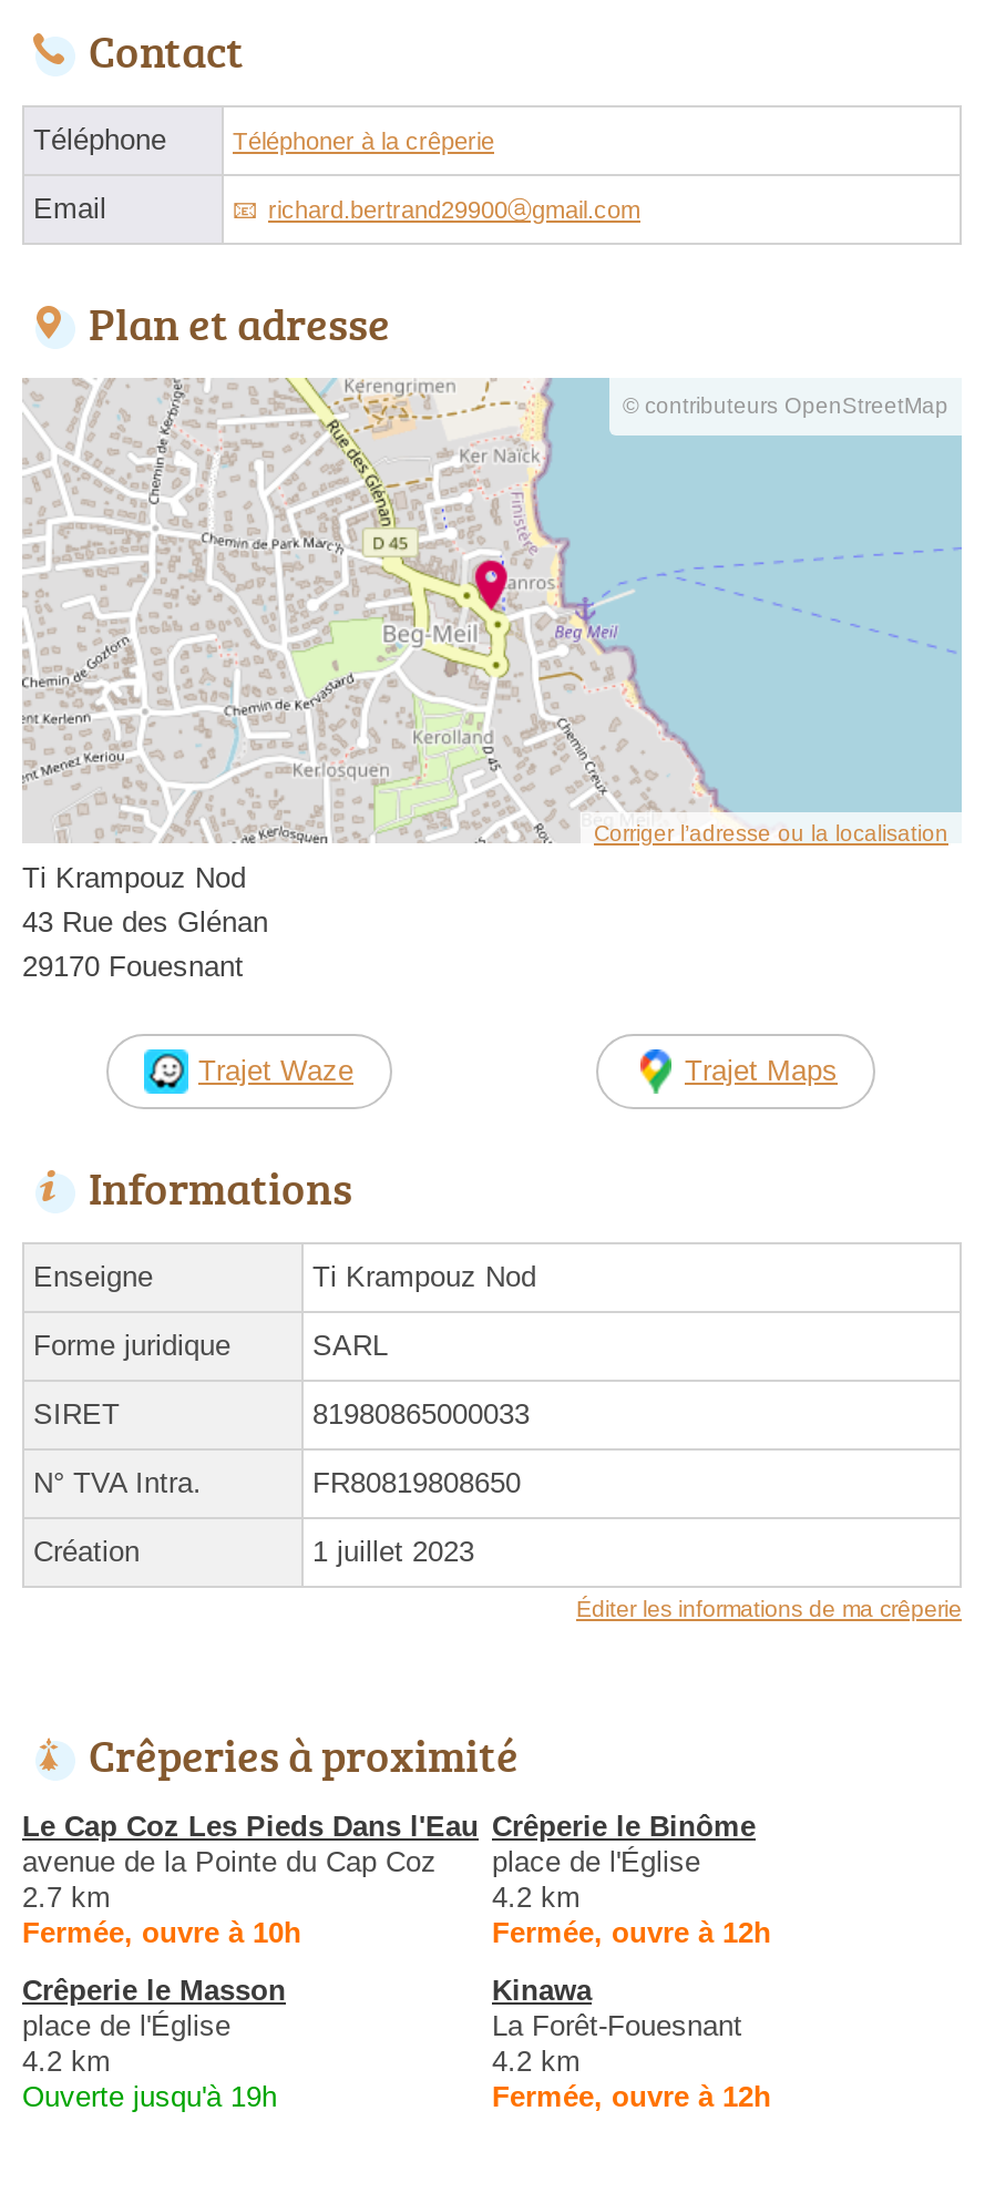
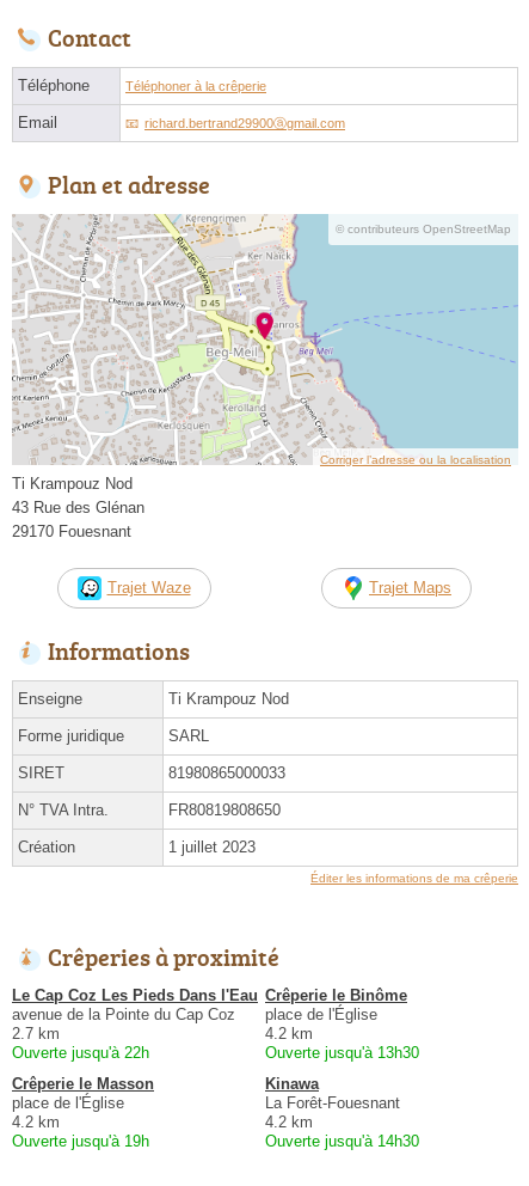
- Fermée, ouvre à 10h
+ Ouverte jusqu'à 22h

- Fermée, ouvre à 12h
+ Ouverte jusqu'à 13h30

- Fermée, ouvre à 12h
+ Ouverte jusqu'à 14h30
